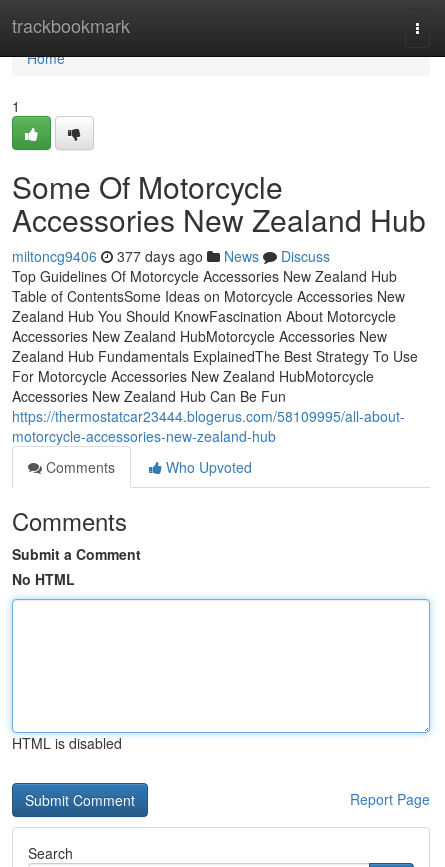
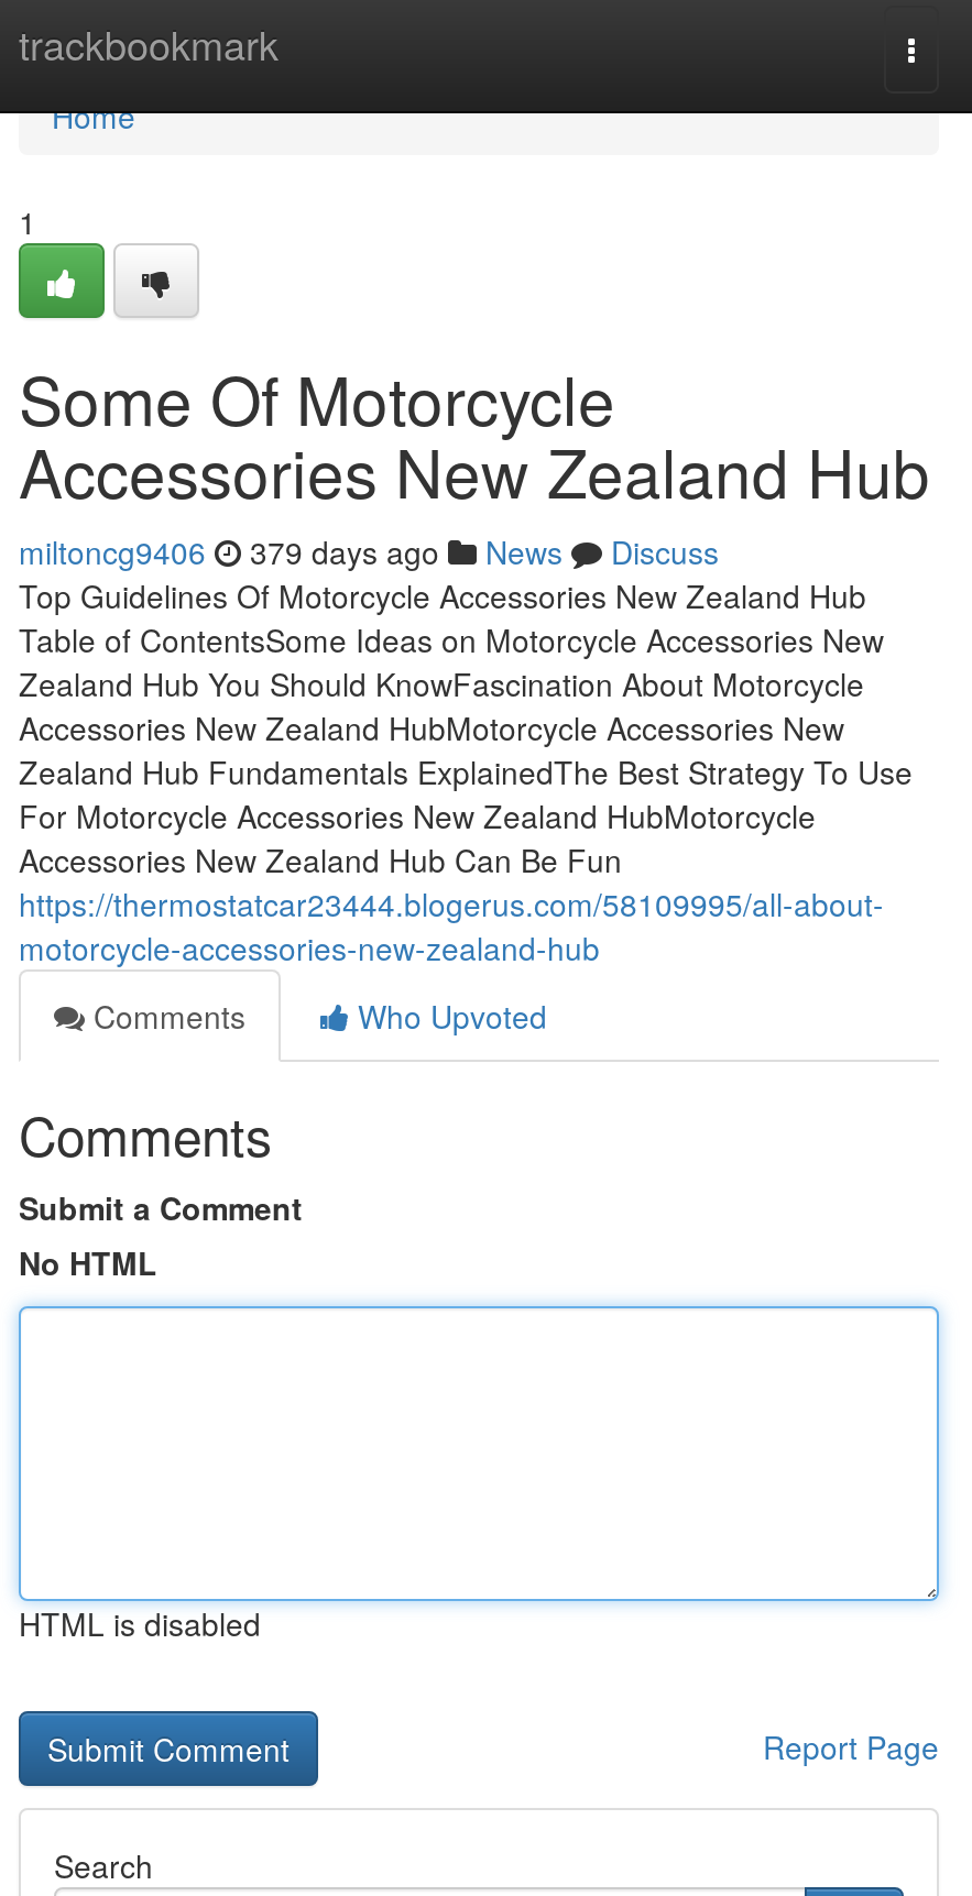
- miltoncg9406 377 days ago News Discuss
+ miltoncg9406 379 days ago News Discuss
